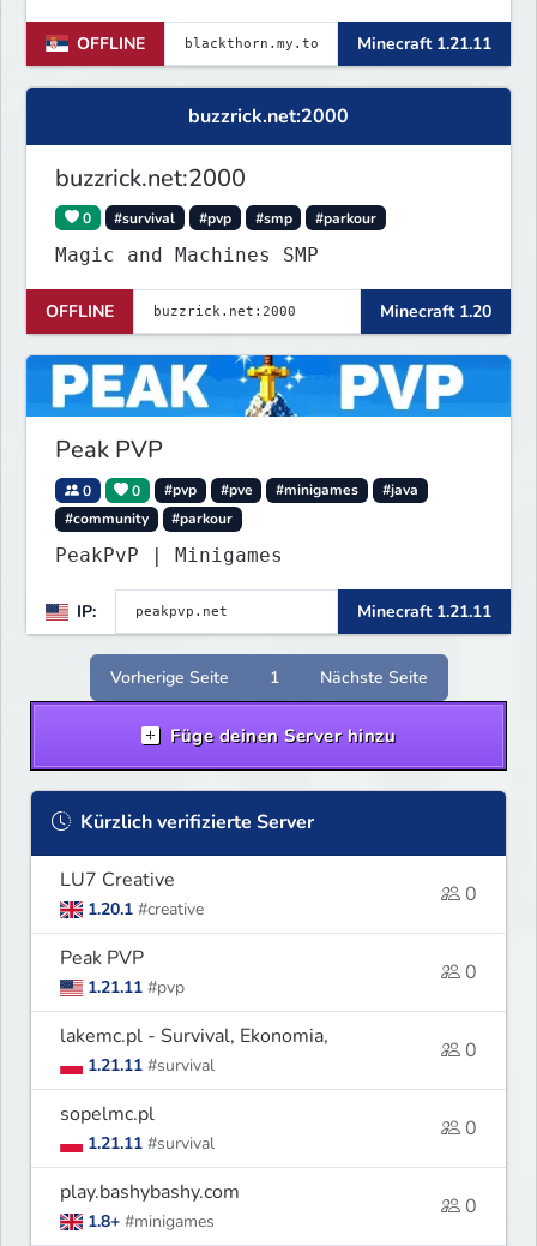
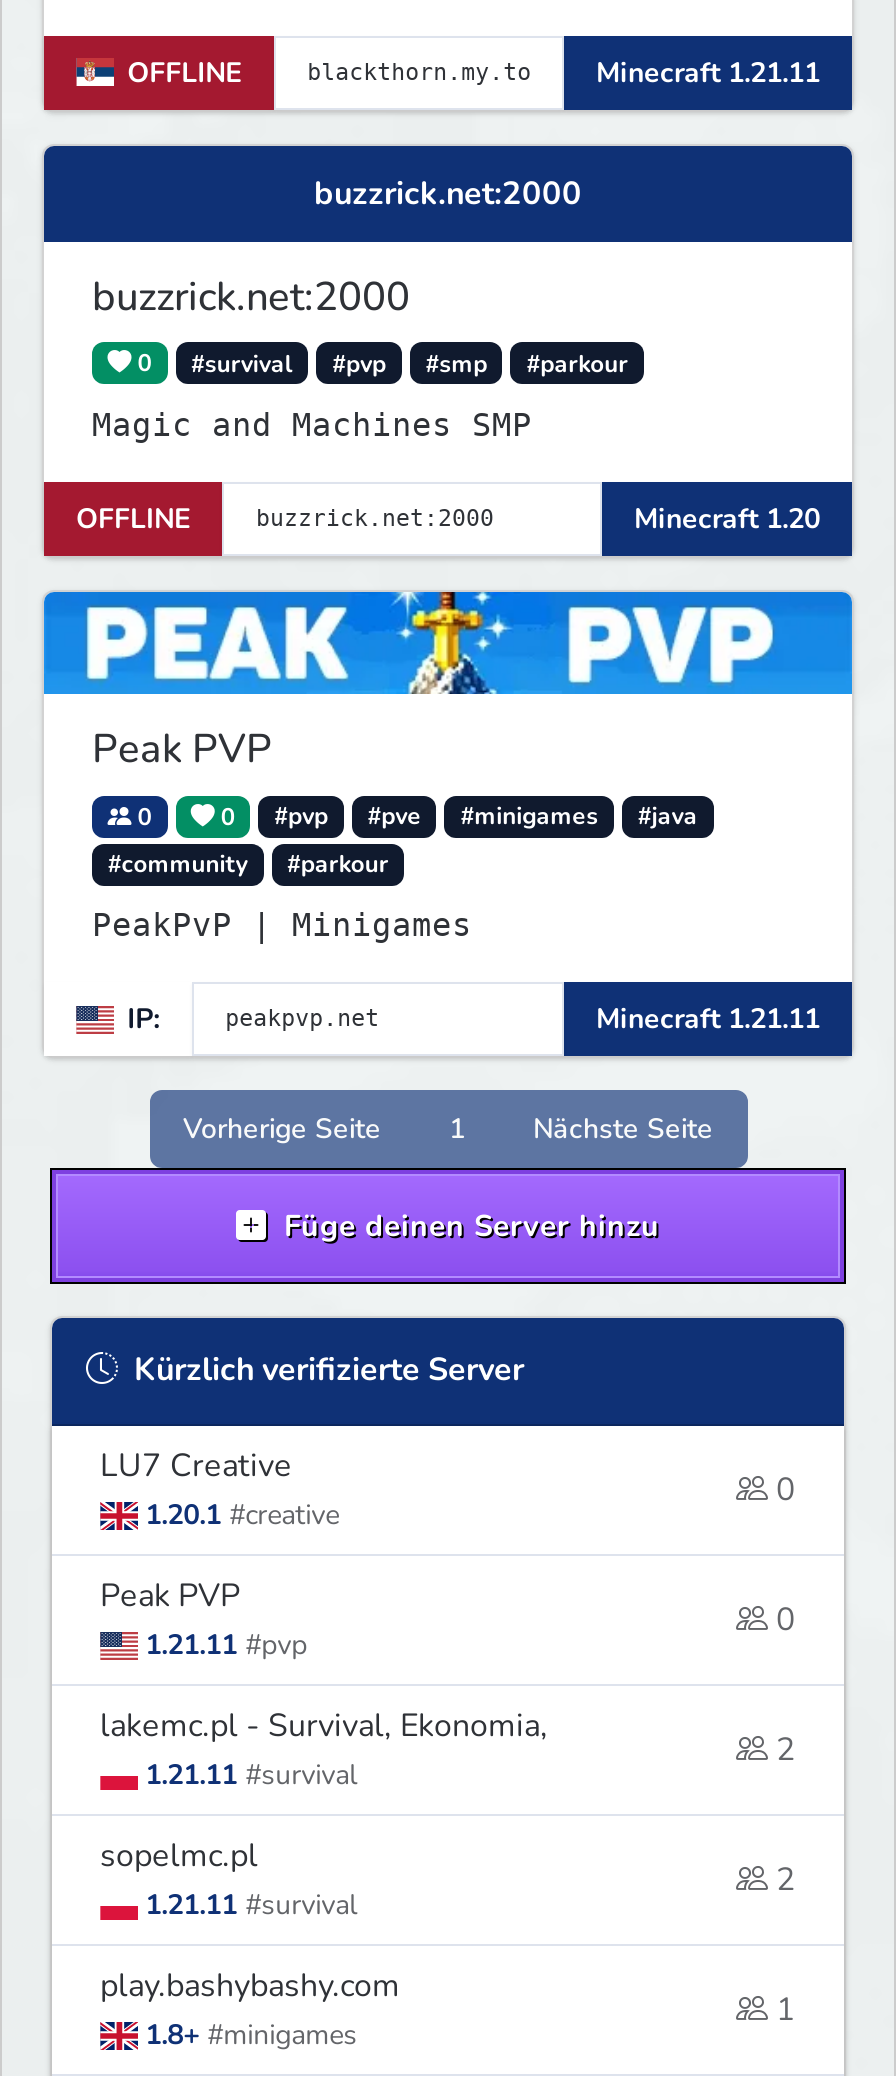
- 0
+ 2

- 0
+ 2

- 0
+ 1
